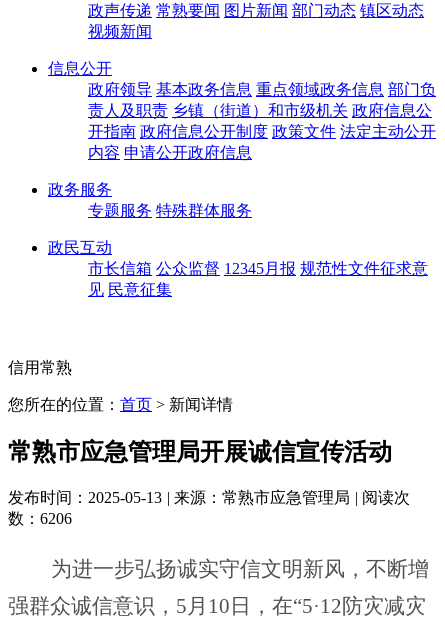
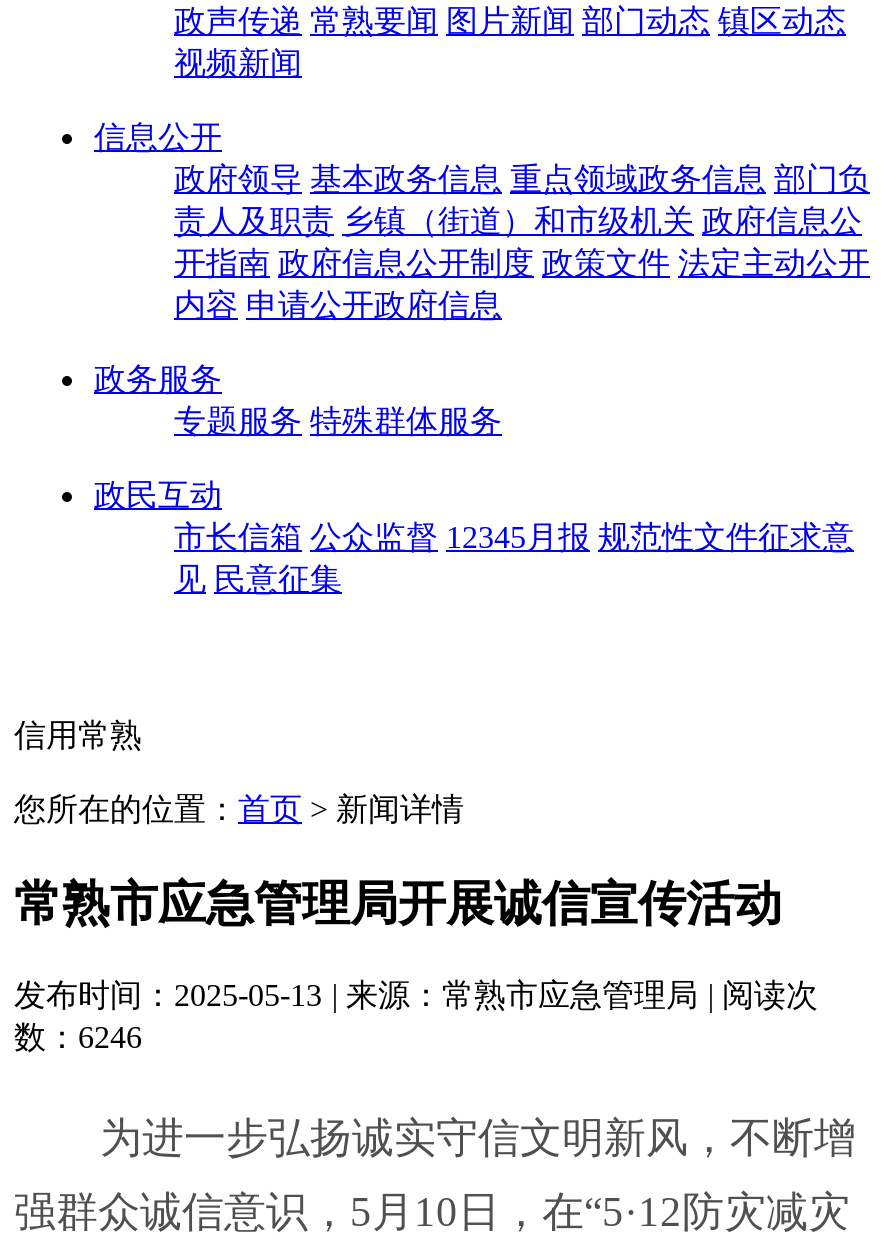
- 数：6206
+ 数：6246
